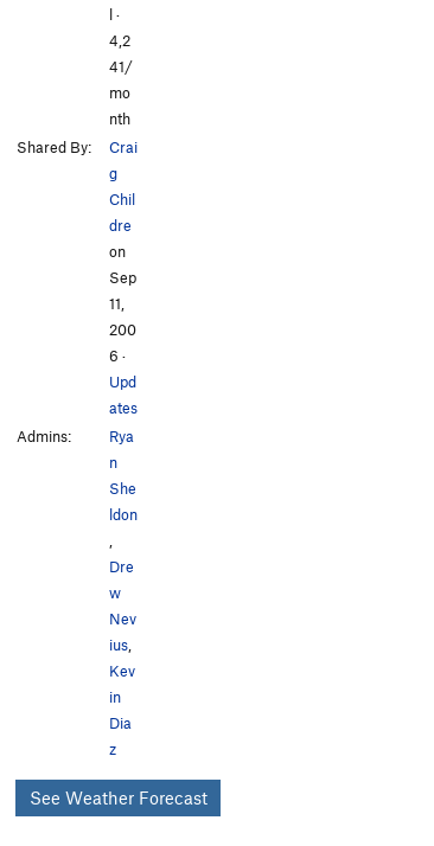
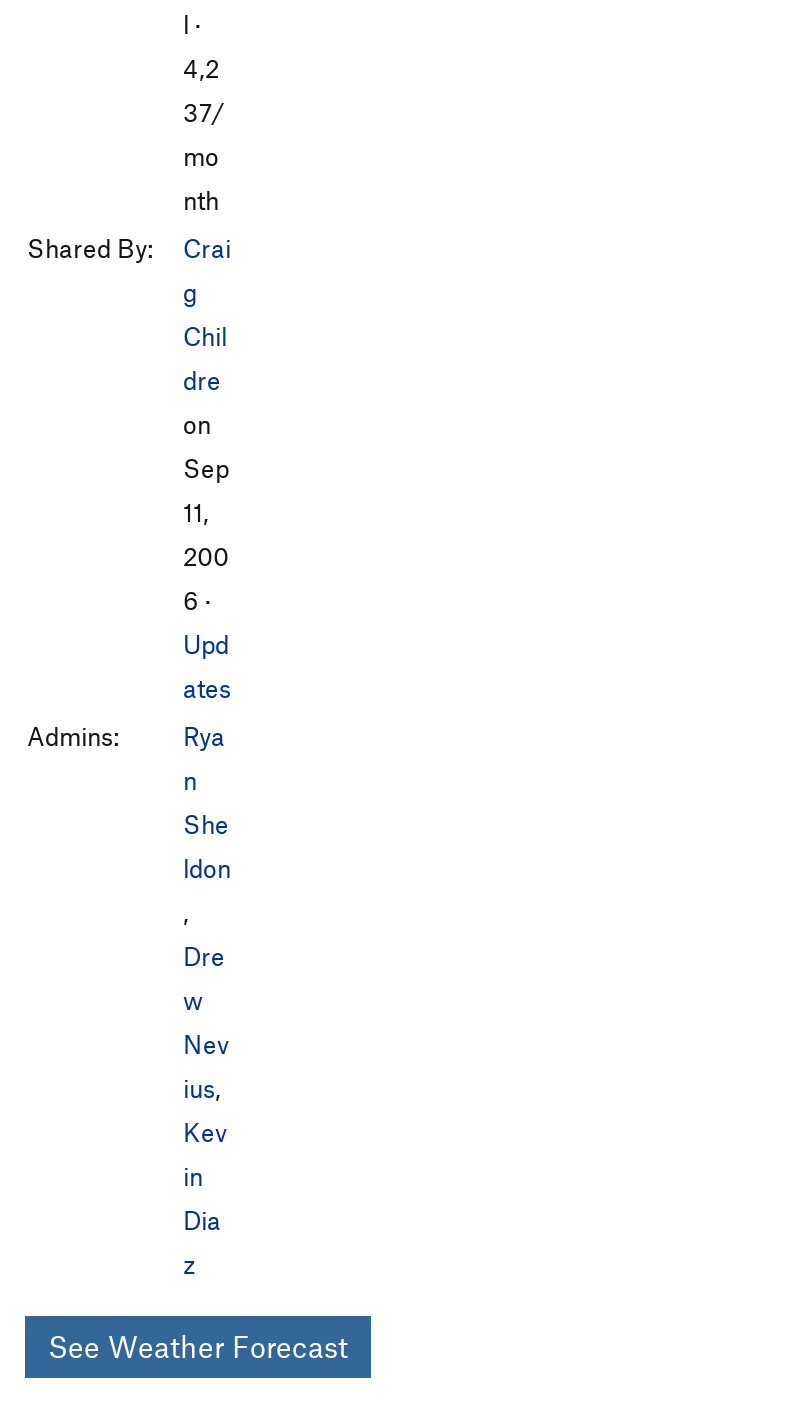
- 41/
+ 37/
